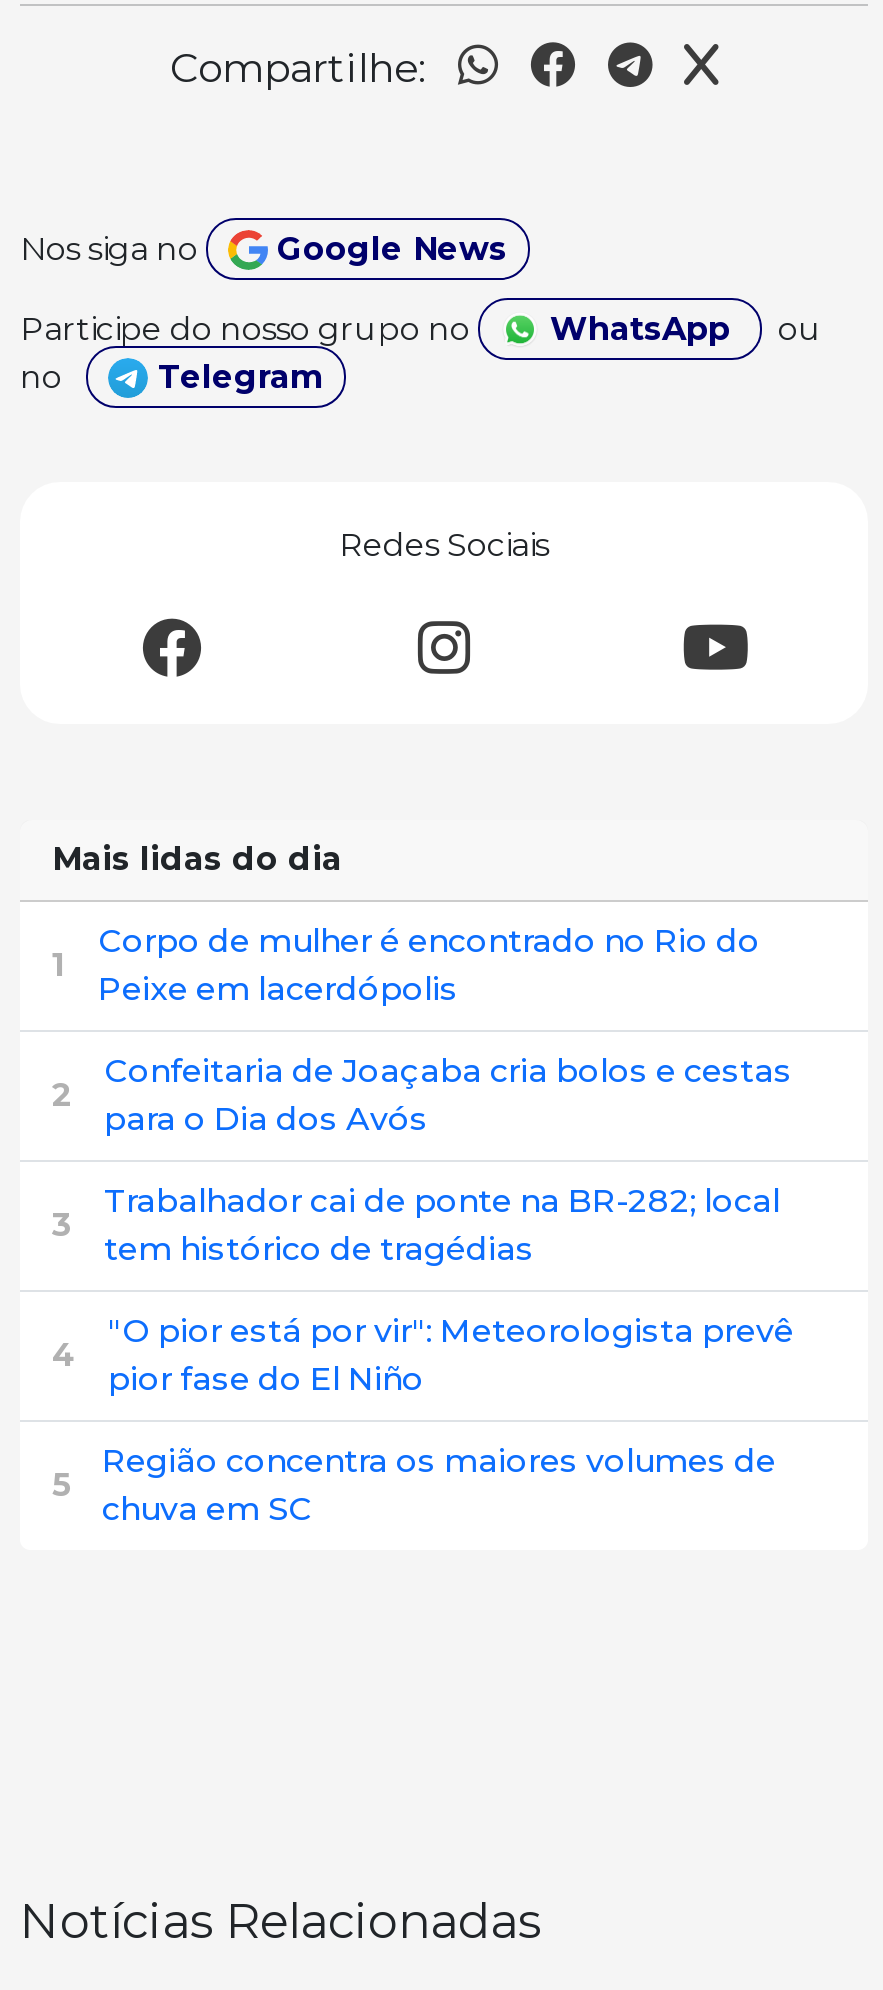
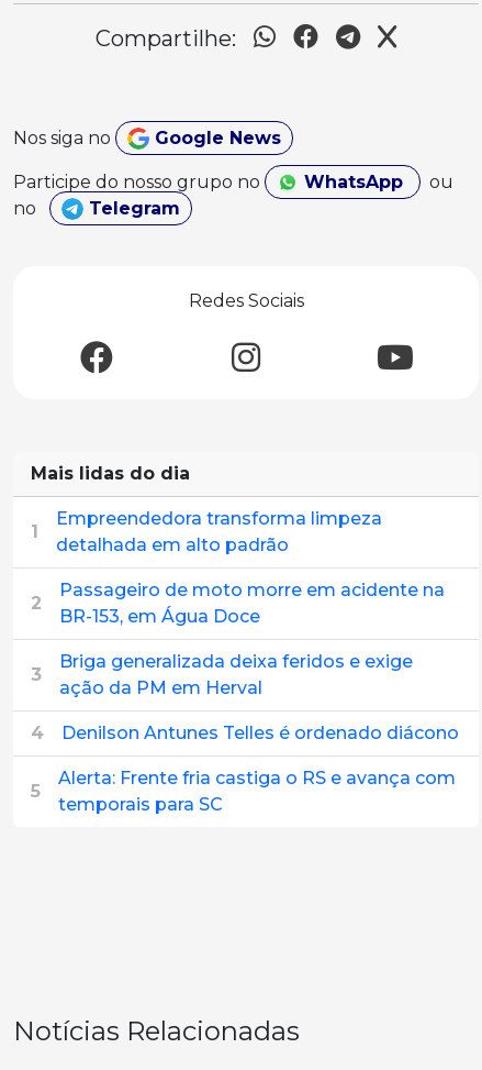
- Corpo de mulher é encontrado no Rio do
- Peixe em lacerdópolis
+ Empreendedora transforma limpeza
+ detalhada em alto padrão

- Confeitaria de Joaçaba cria bolos e cestas
- para o Dia dos Avós
+ Passageiro de moto morre em acidente na
+ BR-153, em Água Doce

- Trabalhador cai de ponte na BR-282; local
- tem histórico de tragédias
+ Briga generalizada deixa feridos e exige
+ ação da PM em Herval

- "O pior está por vir": Meteorologista prevê
- pior fase do El Niño
+ Denilson Antunes Telles é ordenado diácono

- Região concentra os maiores volumes de
- chuva em SC
+ Alerta: Frente fria castiga o RS e avança com
+ temporais para SC
